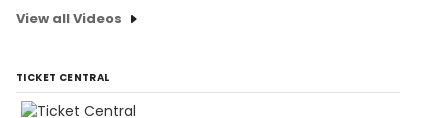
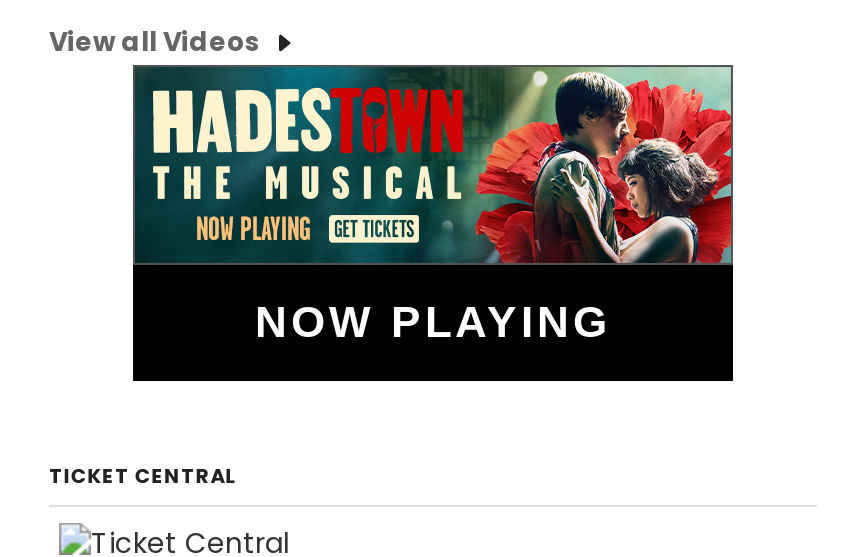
+ [image]
+ NOW PLAYING
